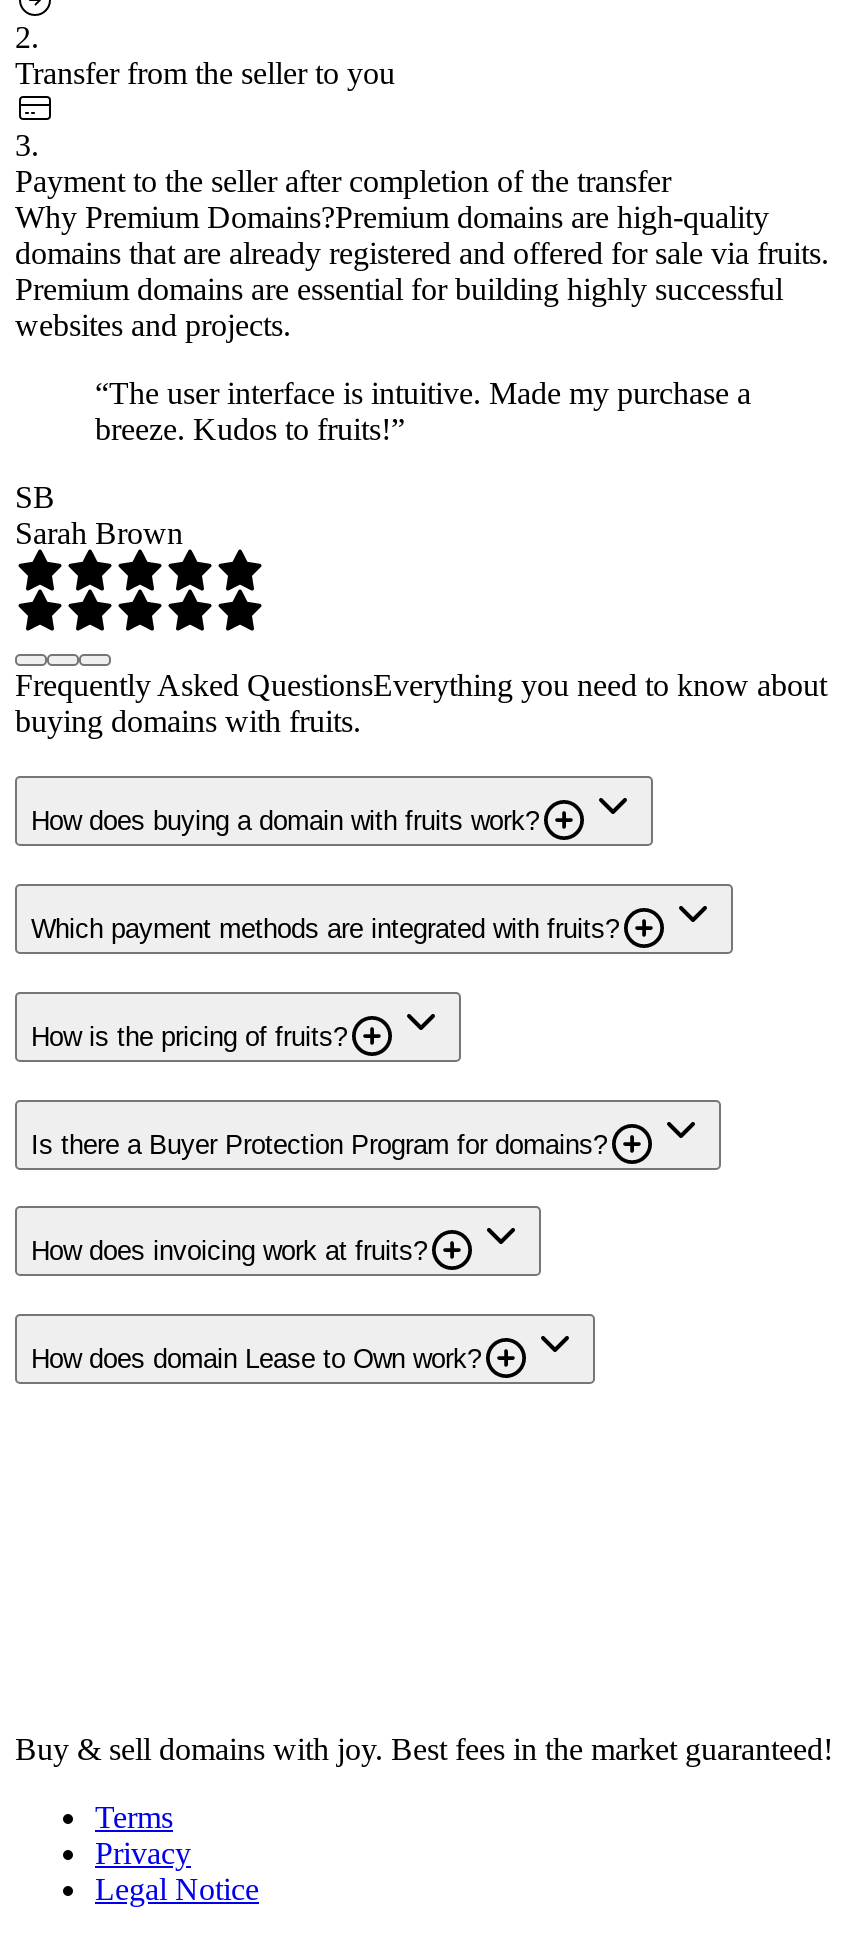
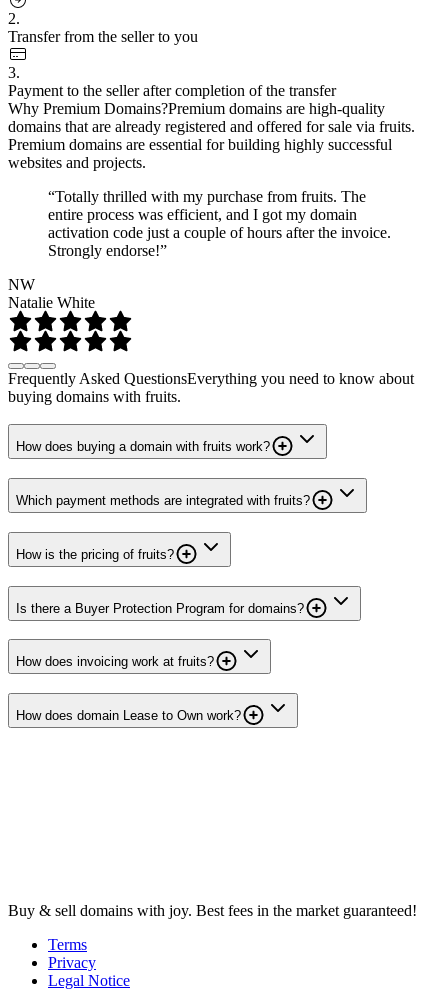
- “The user interface is intuitive. Made my purchase a
- breeze. Kudos to fruits!”
+ “Totally thrilled with my purchase from fruits. The
+ entire process was efficient, and I got my domain
+ activation code just a couple of hours after the invoice.
+ Strongly endorse!”

- SB
- Sarah Brown
+ NW
+ Natalie White
